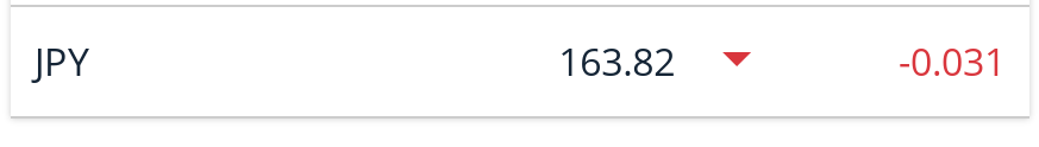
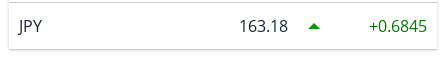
- 163.82
+ 163.18

- -0.031
+ 0.6845
